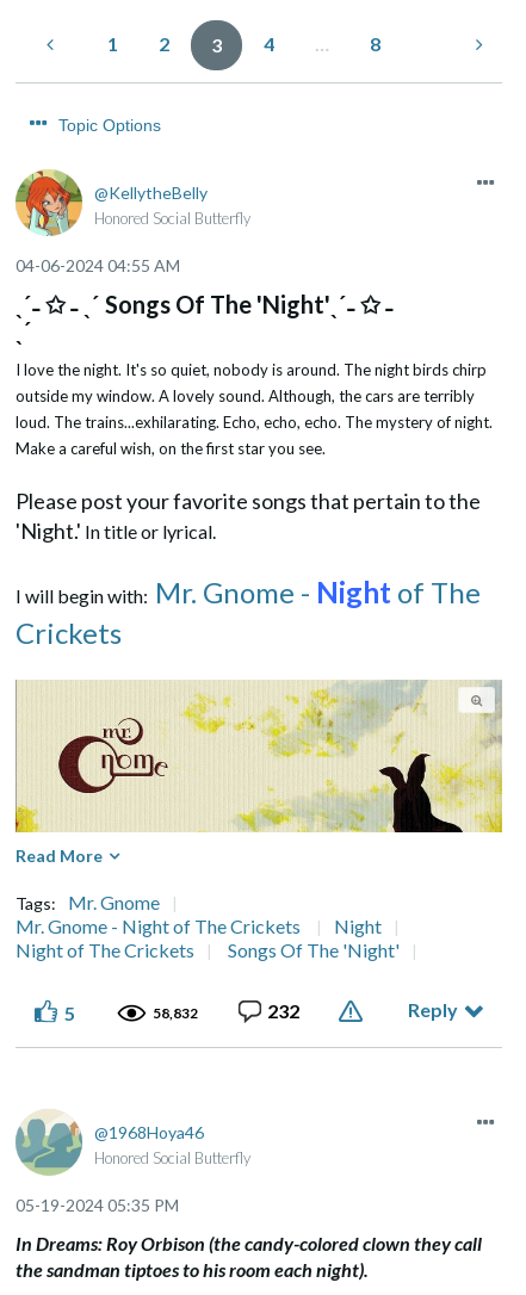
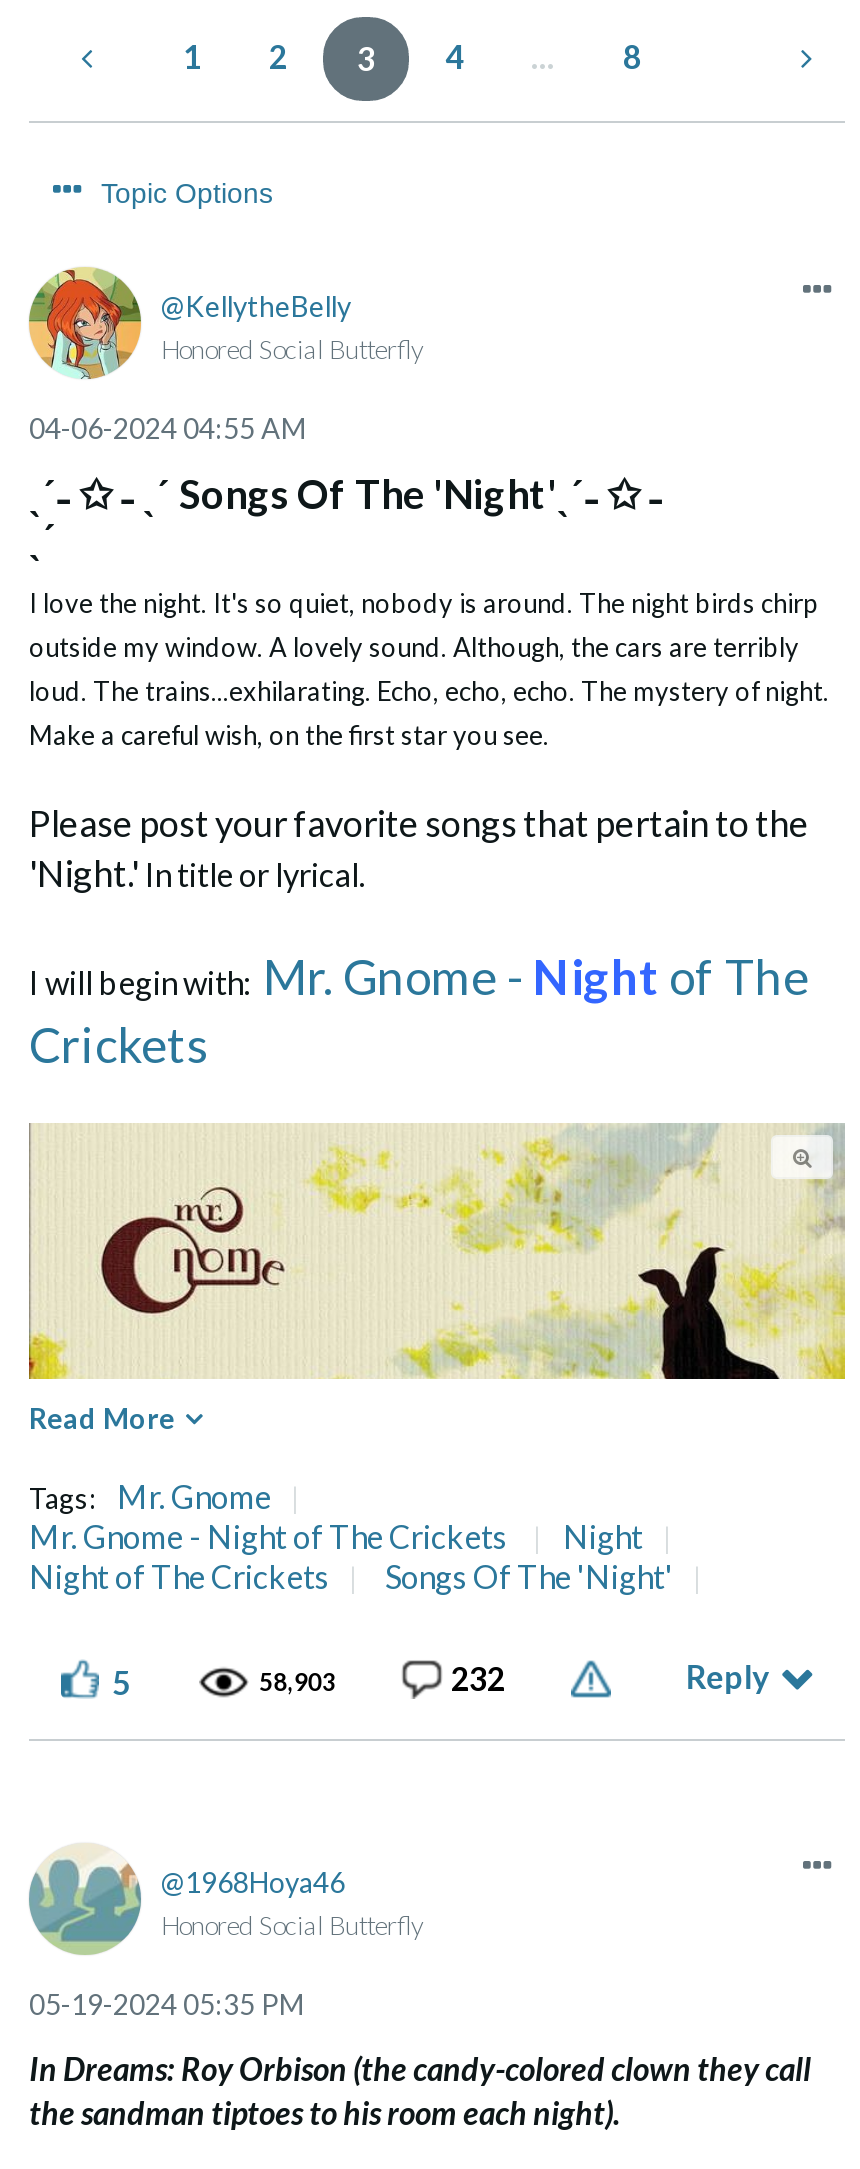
- 58,832
+ 58,903
